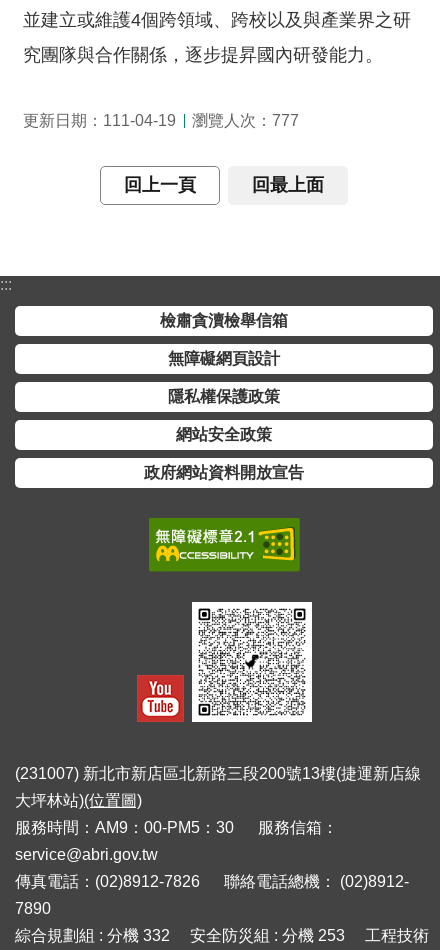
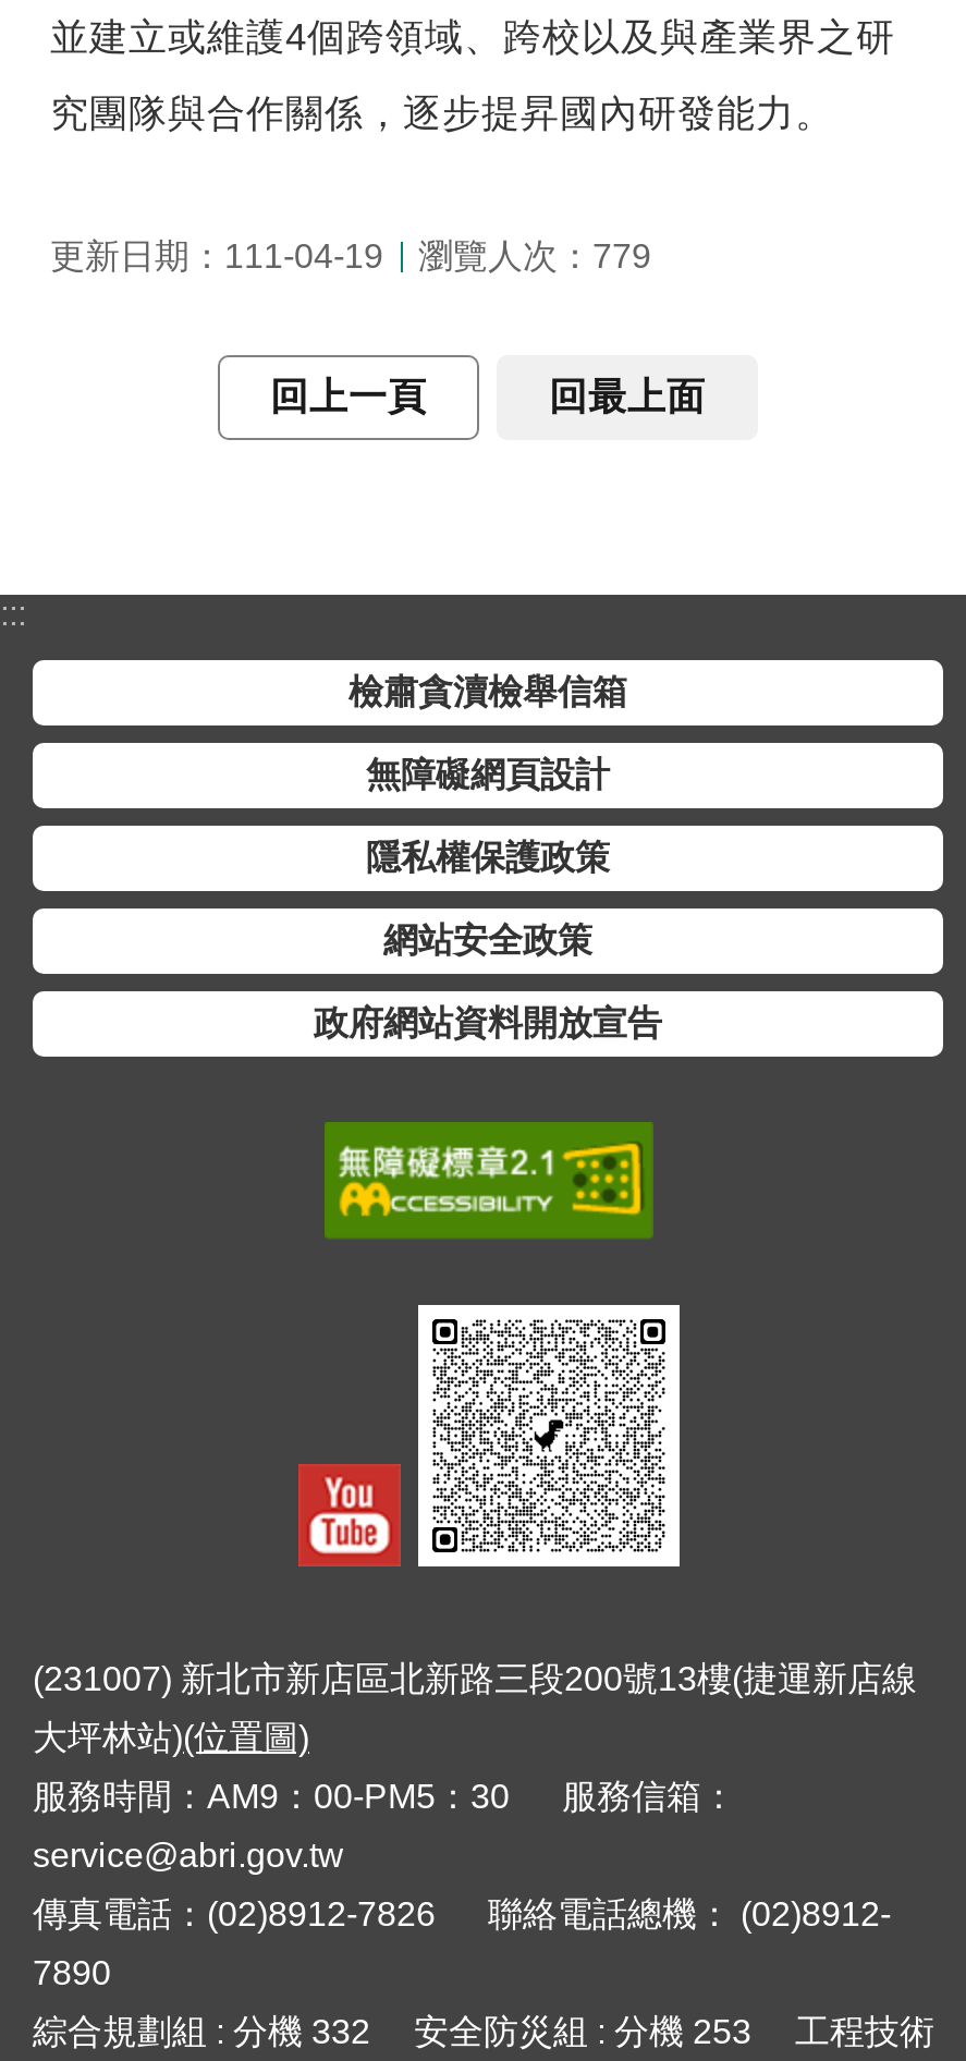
- 瀏覽人次：777
+ 瀏覽人次：779
